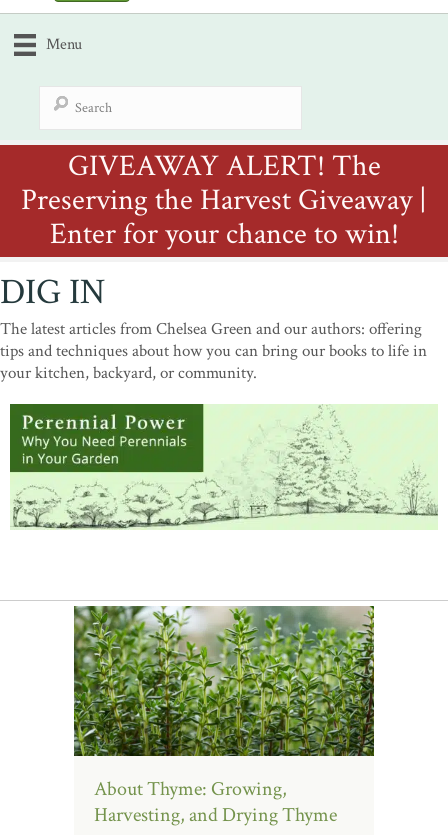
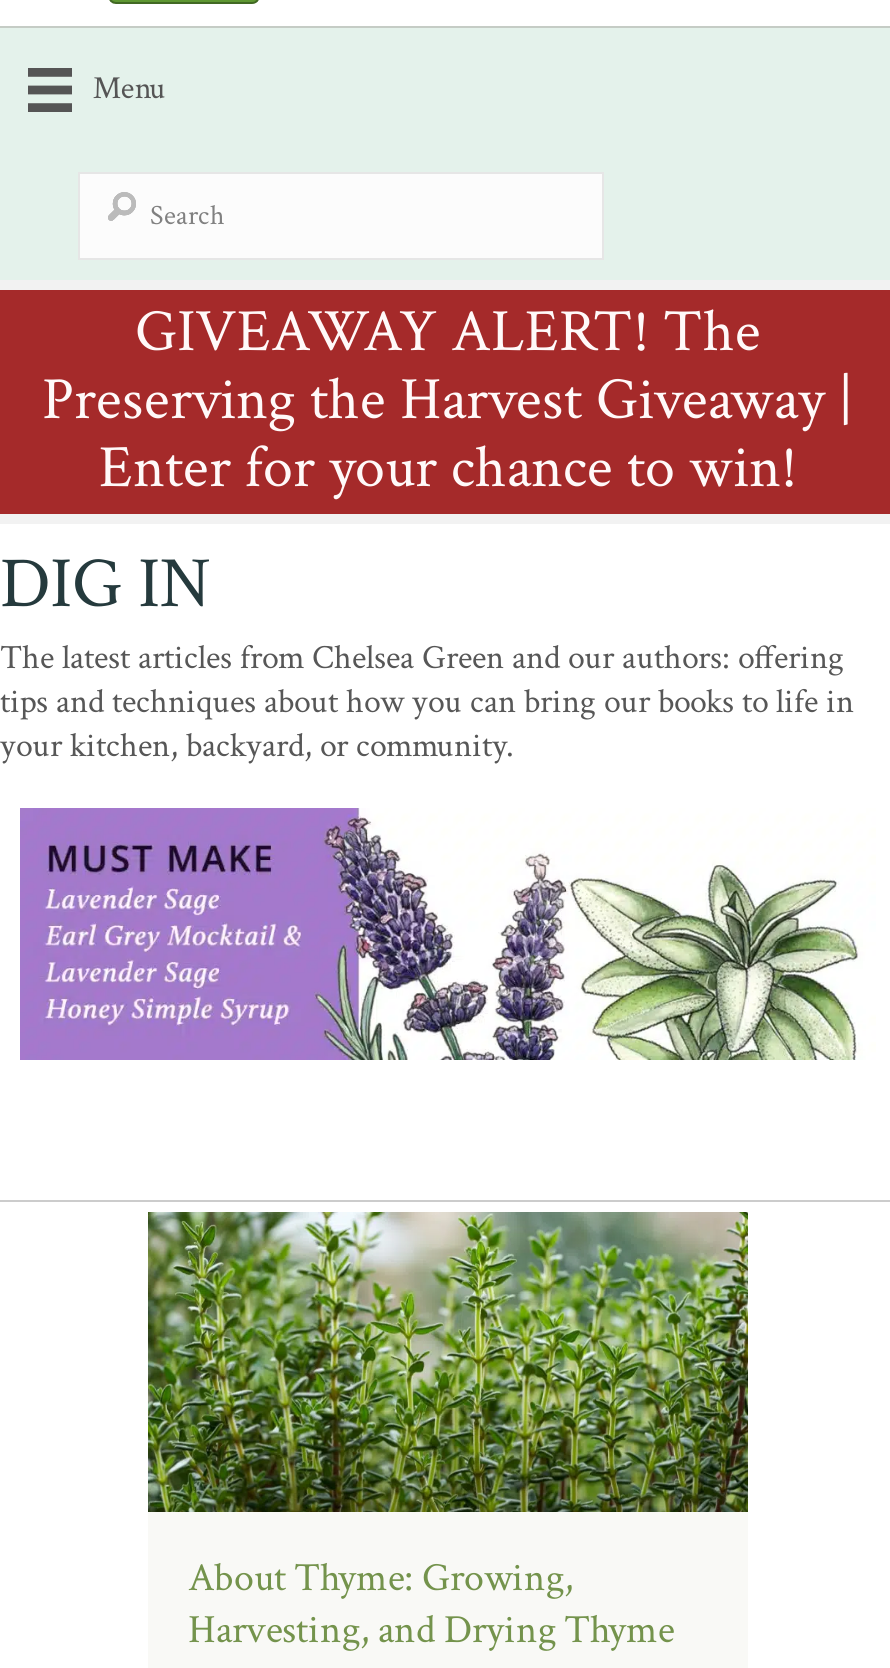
- [image]
+ [image]
